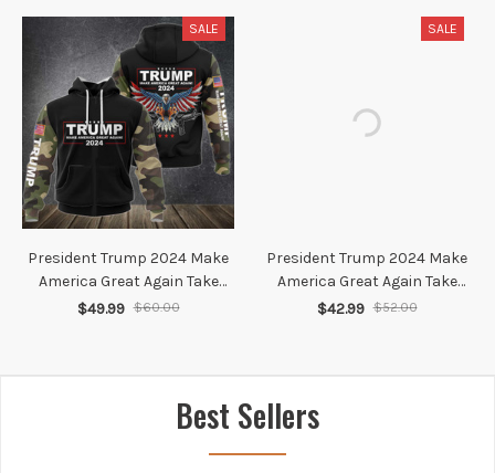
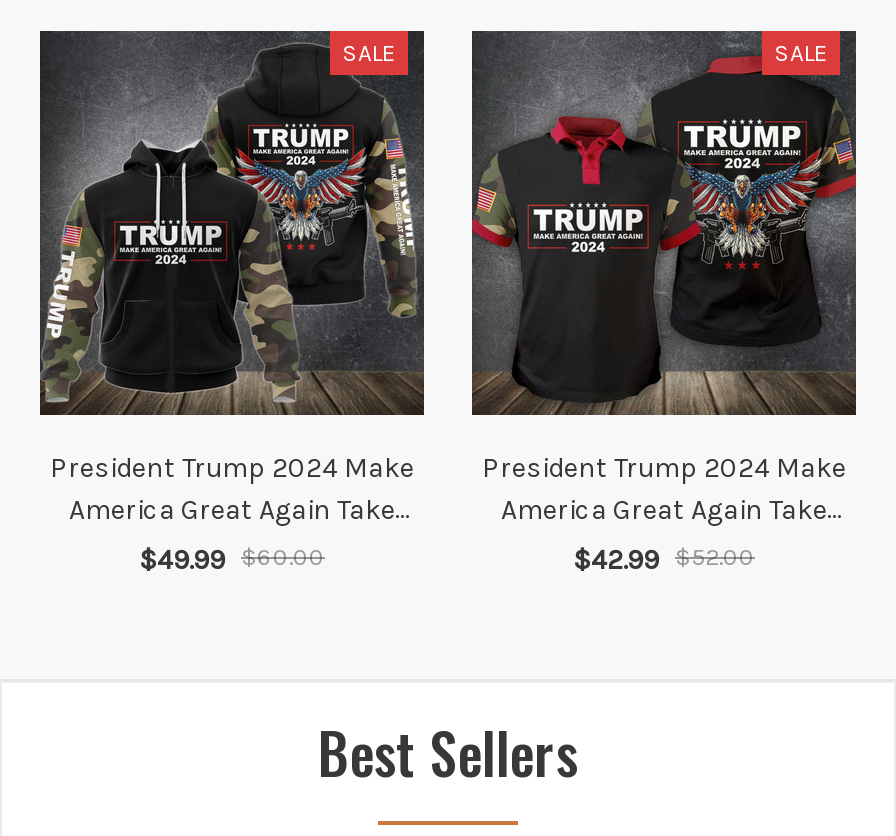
+ [image]
